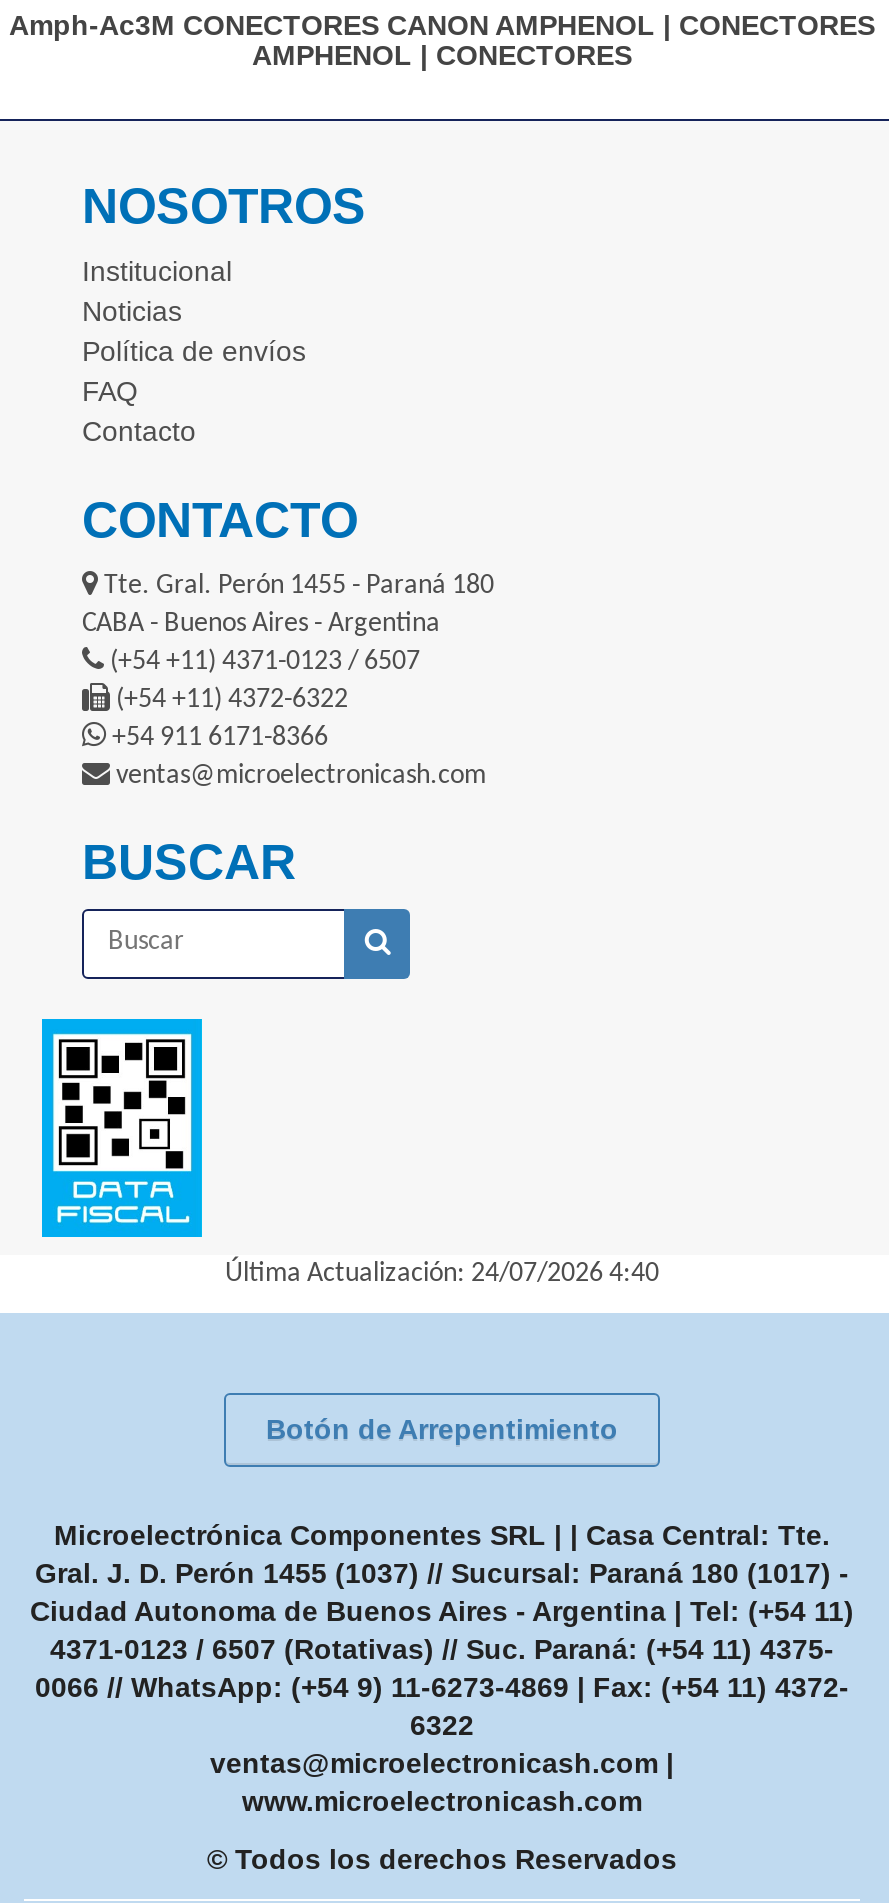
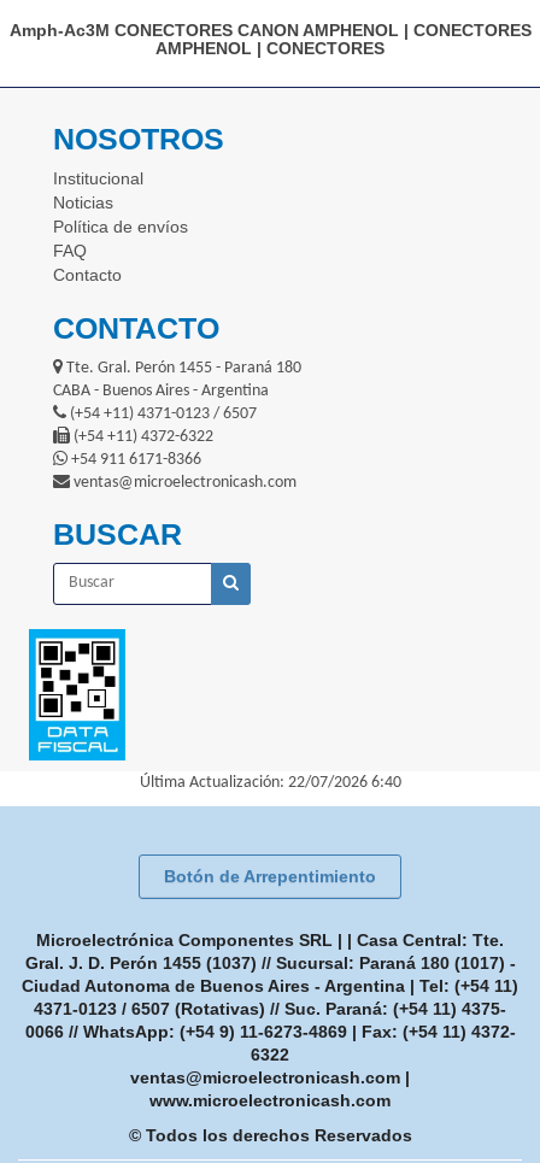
- Última Actualización: 24/07/2026 4:40
+ Última Actualización: 22/07/2026 6:40
